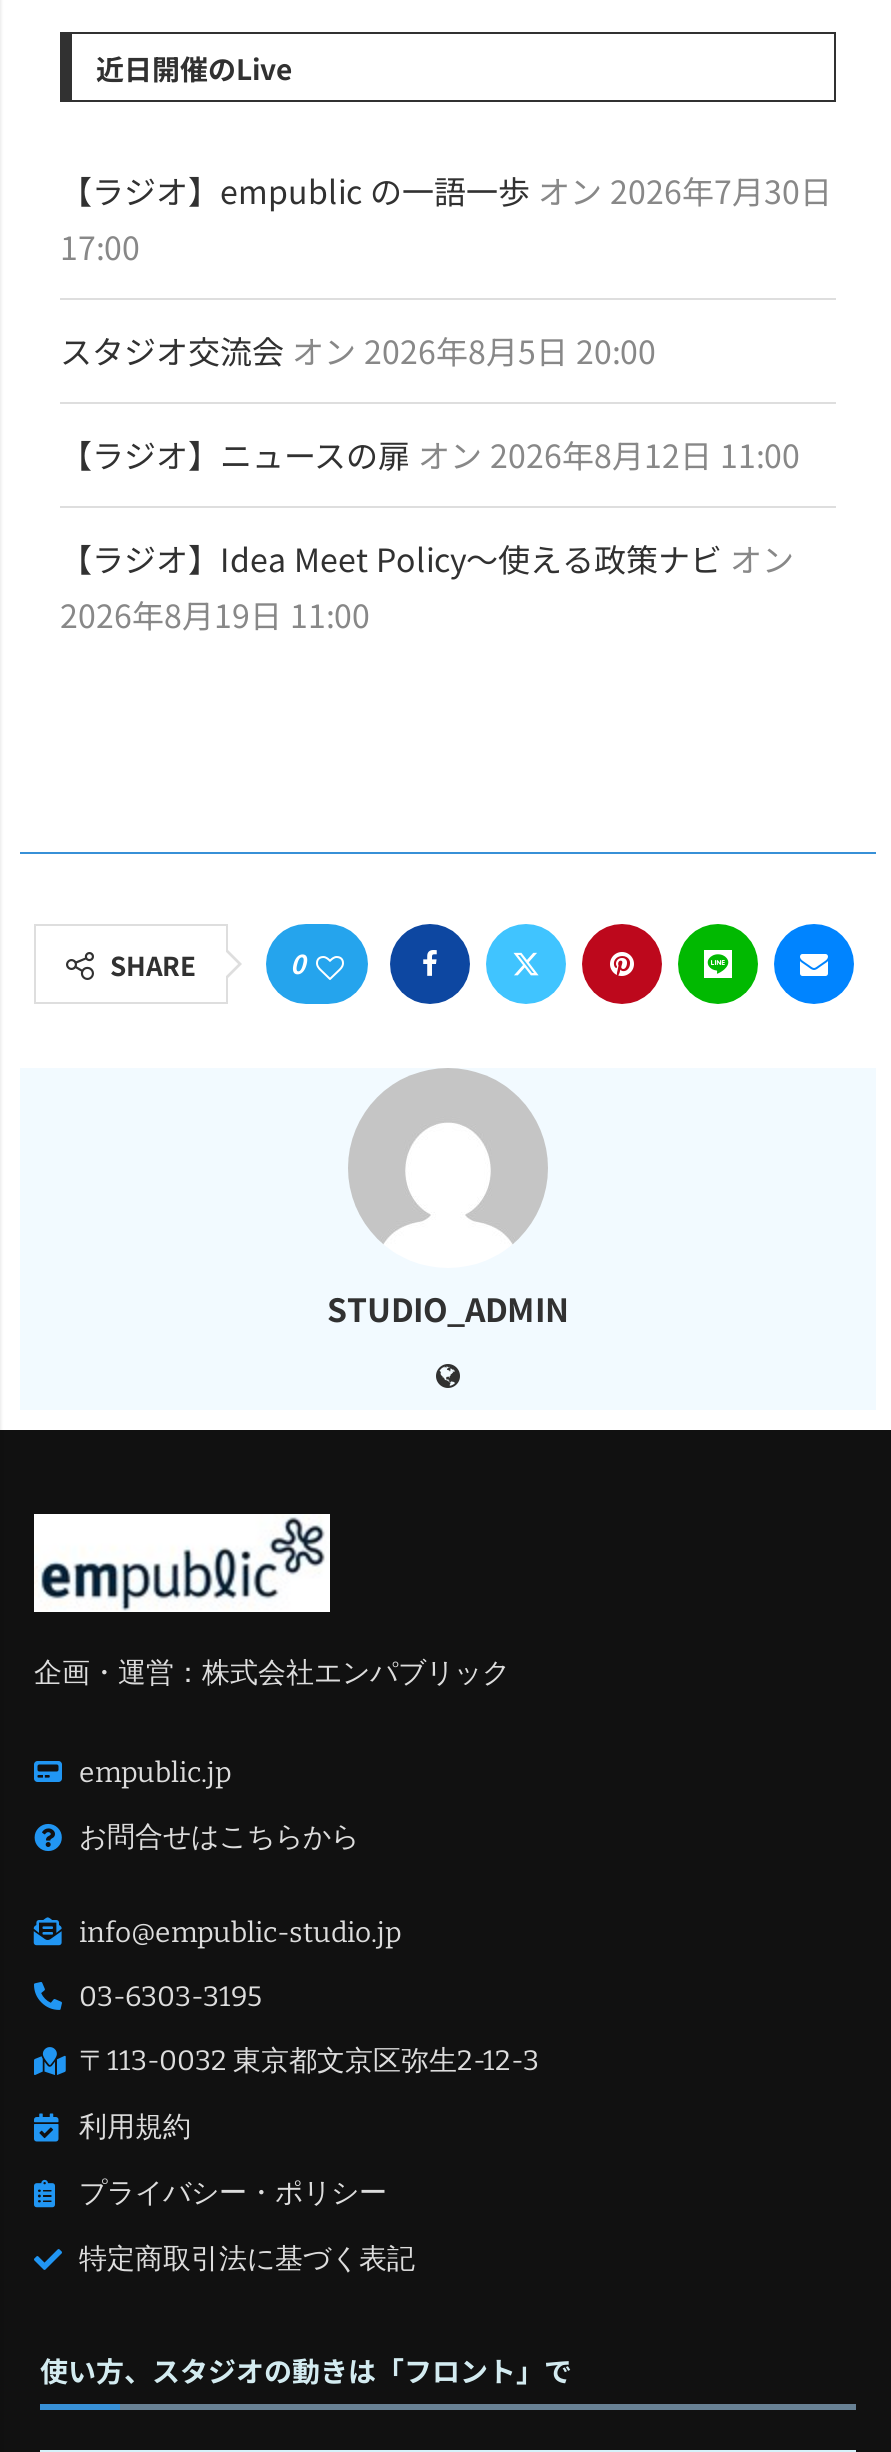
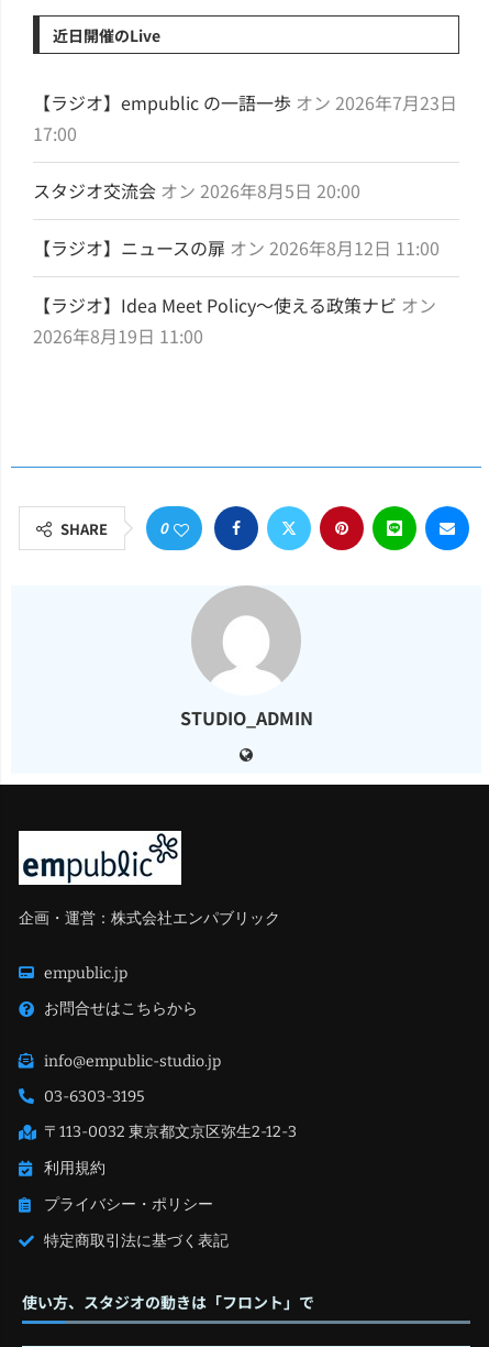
- 【ラジオ】empublic の一語一歩オン 2026年7月30日
+ 【ラジオ】empublic の一語一歩オン 2026年7月23日
